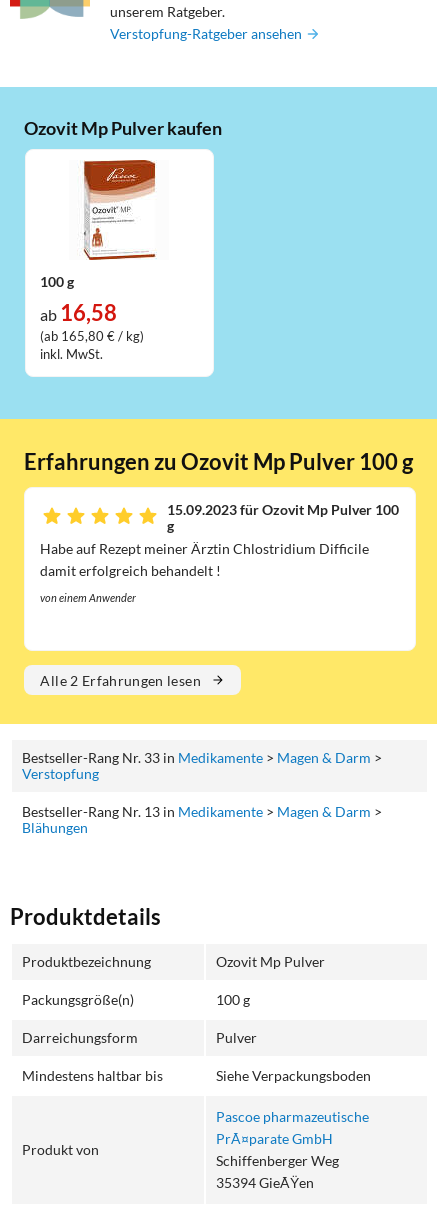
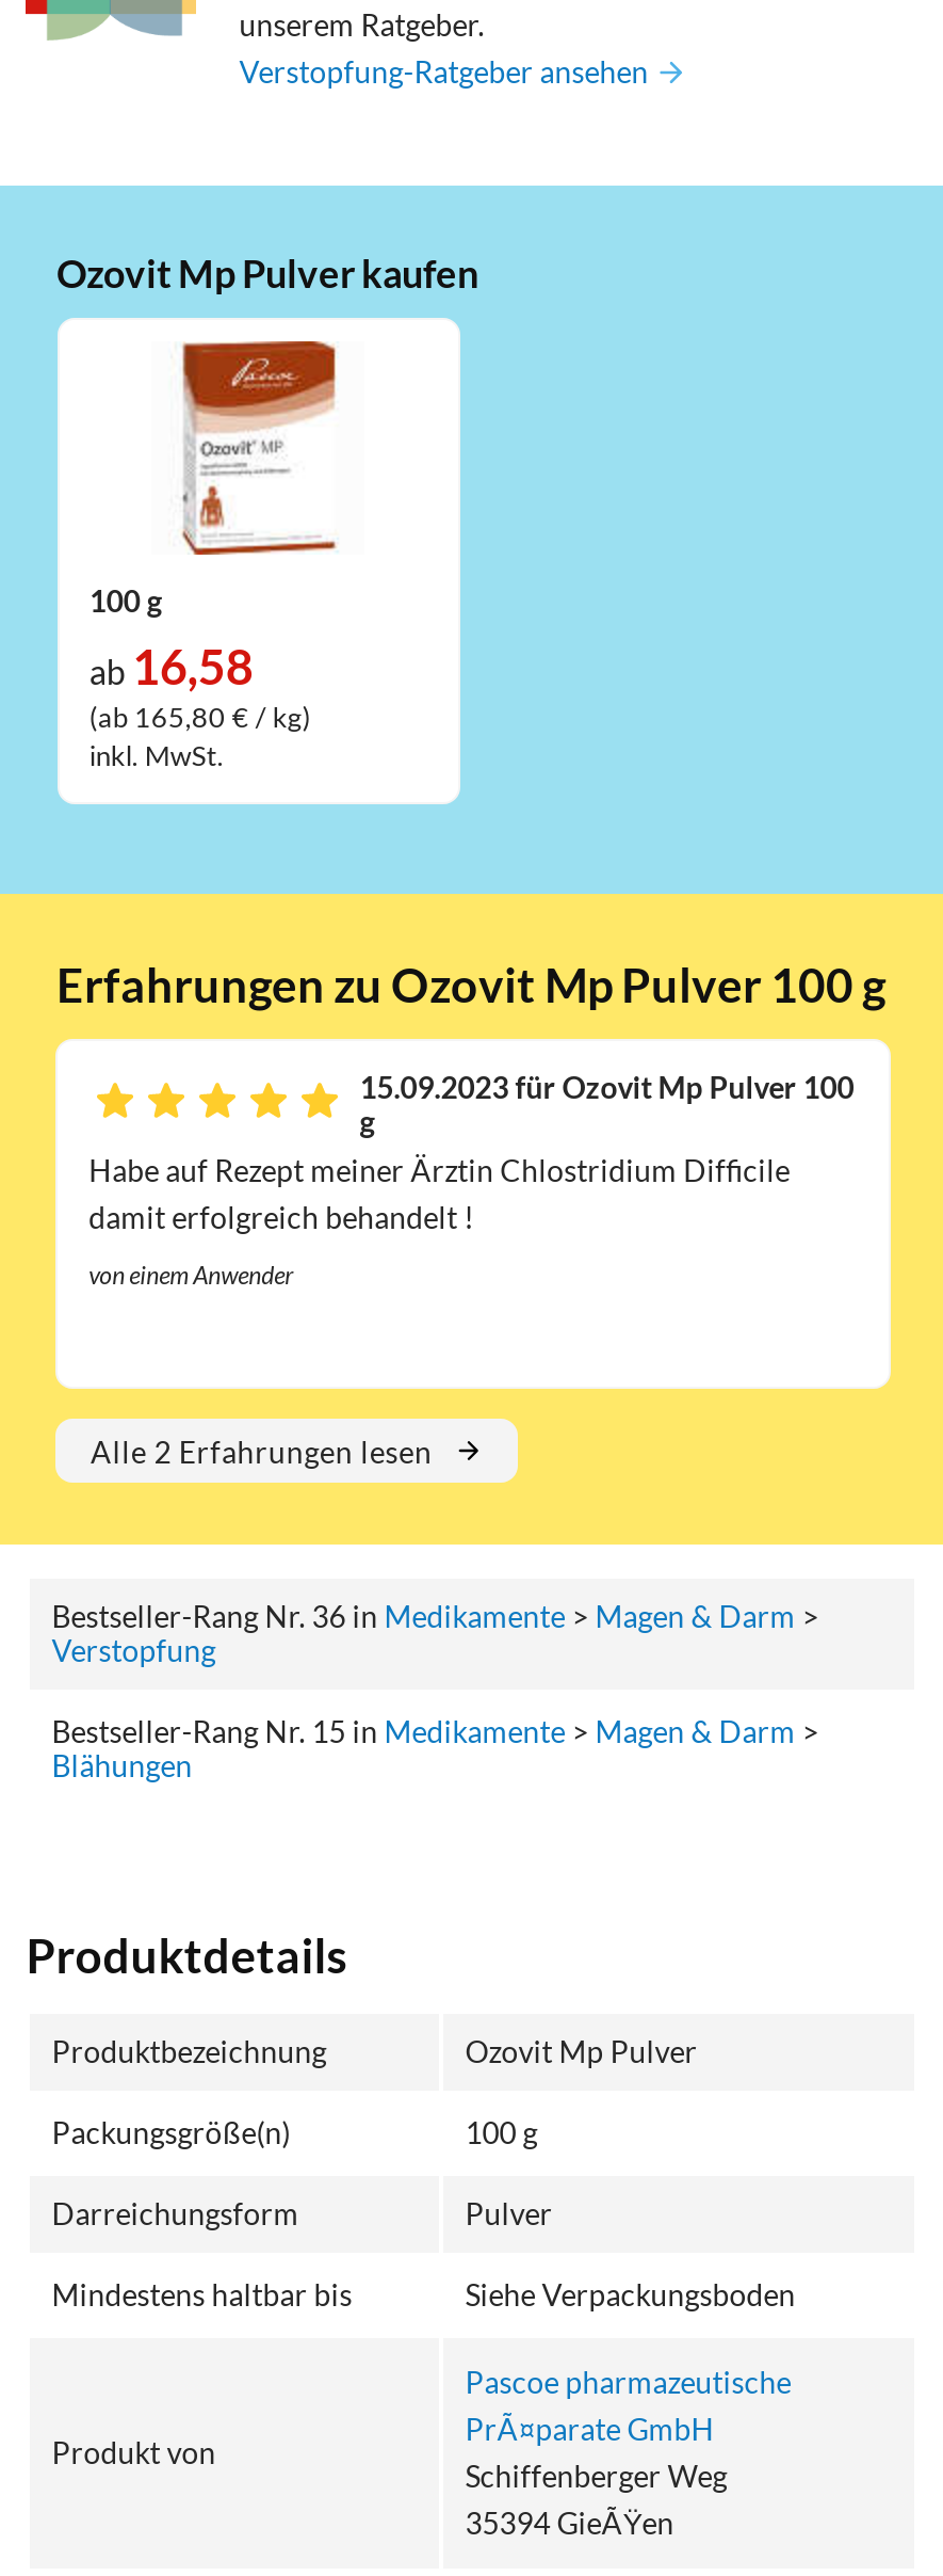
- Bestseller-Rang Nr. 33 in Medikamente > Magen & Darm >
+ Bestseller-Rang Nr. 36 in Medikamente > Magen & Darm >

- Bestseller-Rang Nr. 13 in Medikamente > Magen & Darm >
+ Bestseller-Rang Nr. 15 in Medikamente > Magen & Darm >
